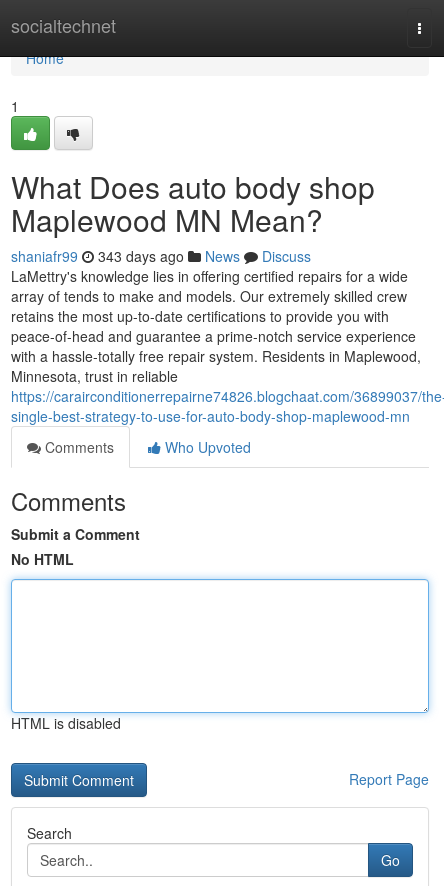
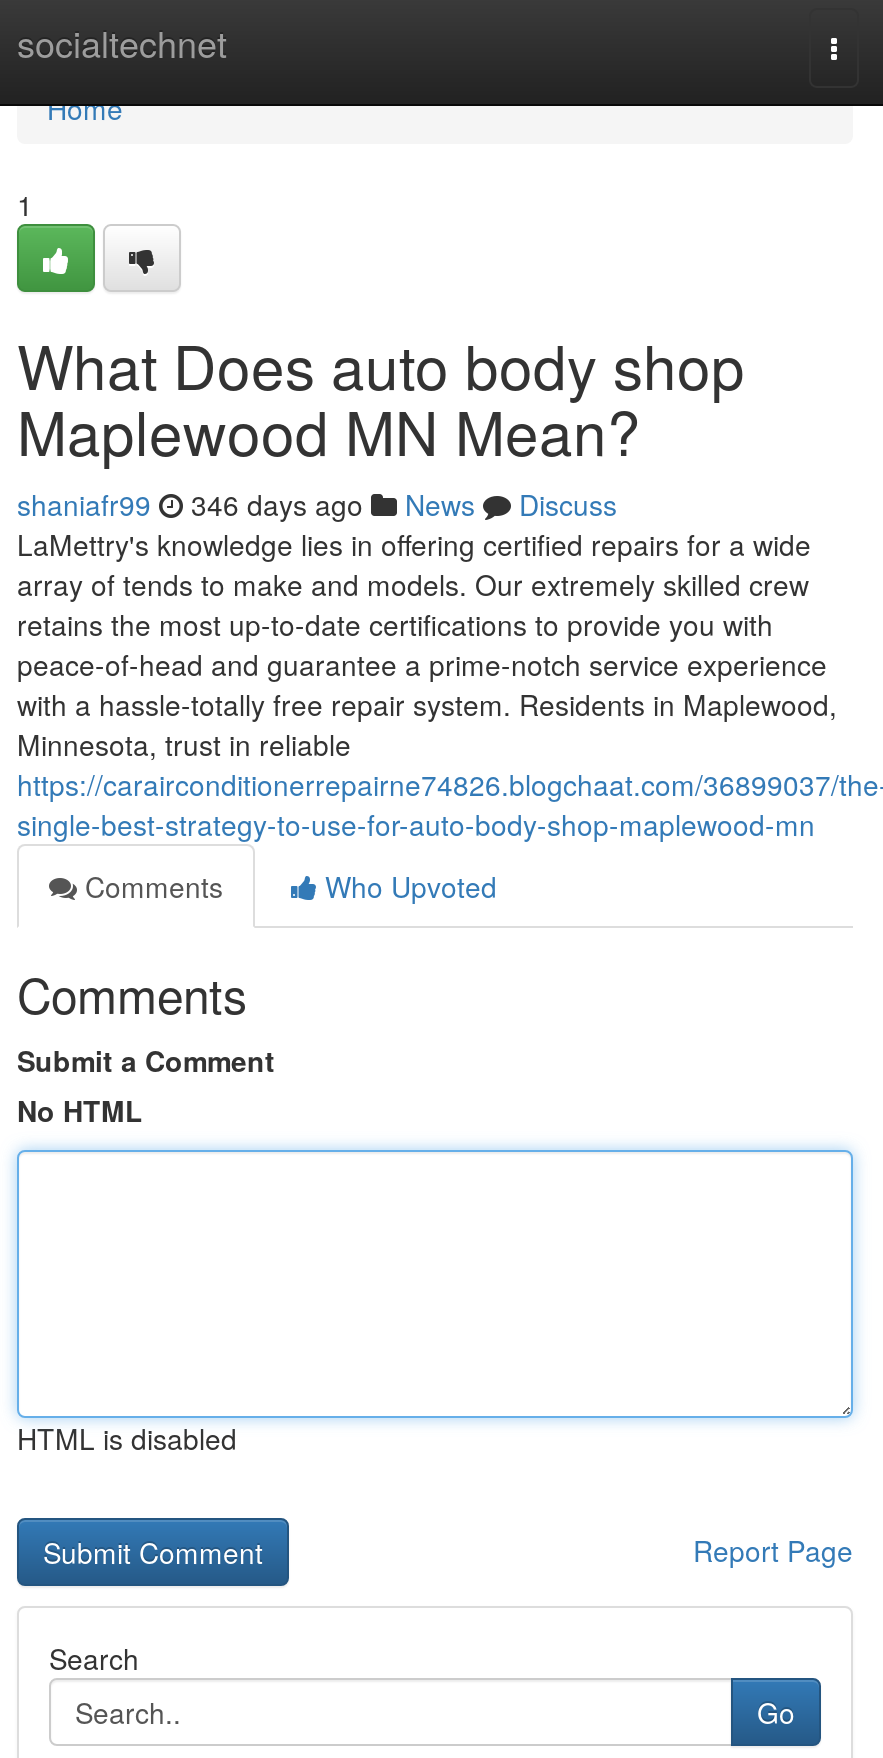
- shaniafr99 343 days ago News Discuss
+ shaniafr99 346 days ago News Discuss
